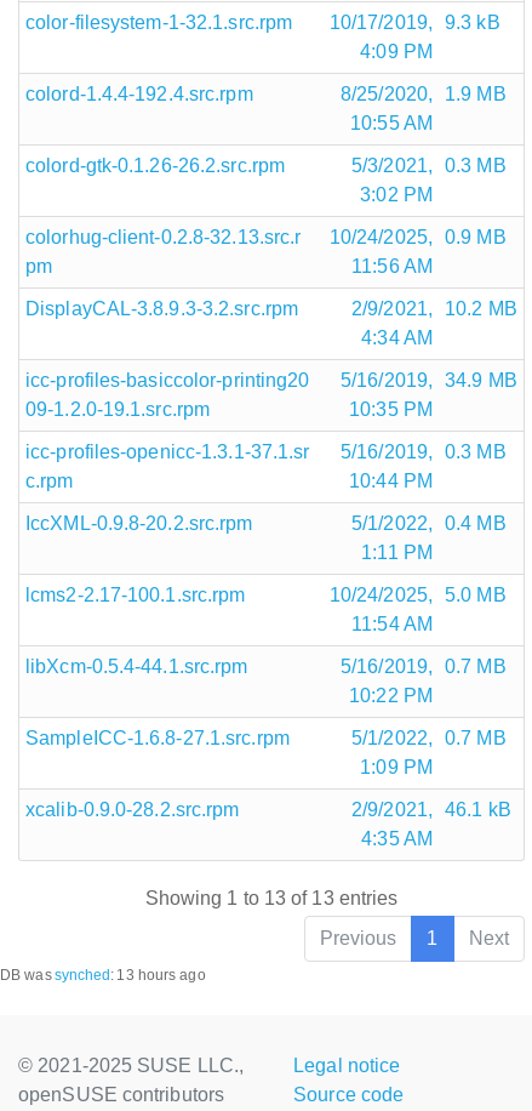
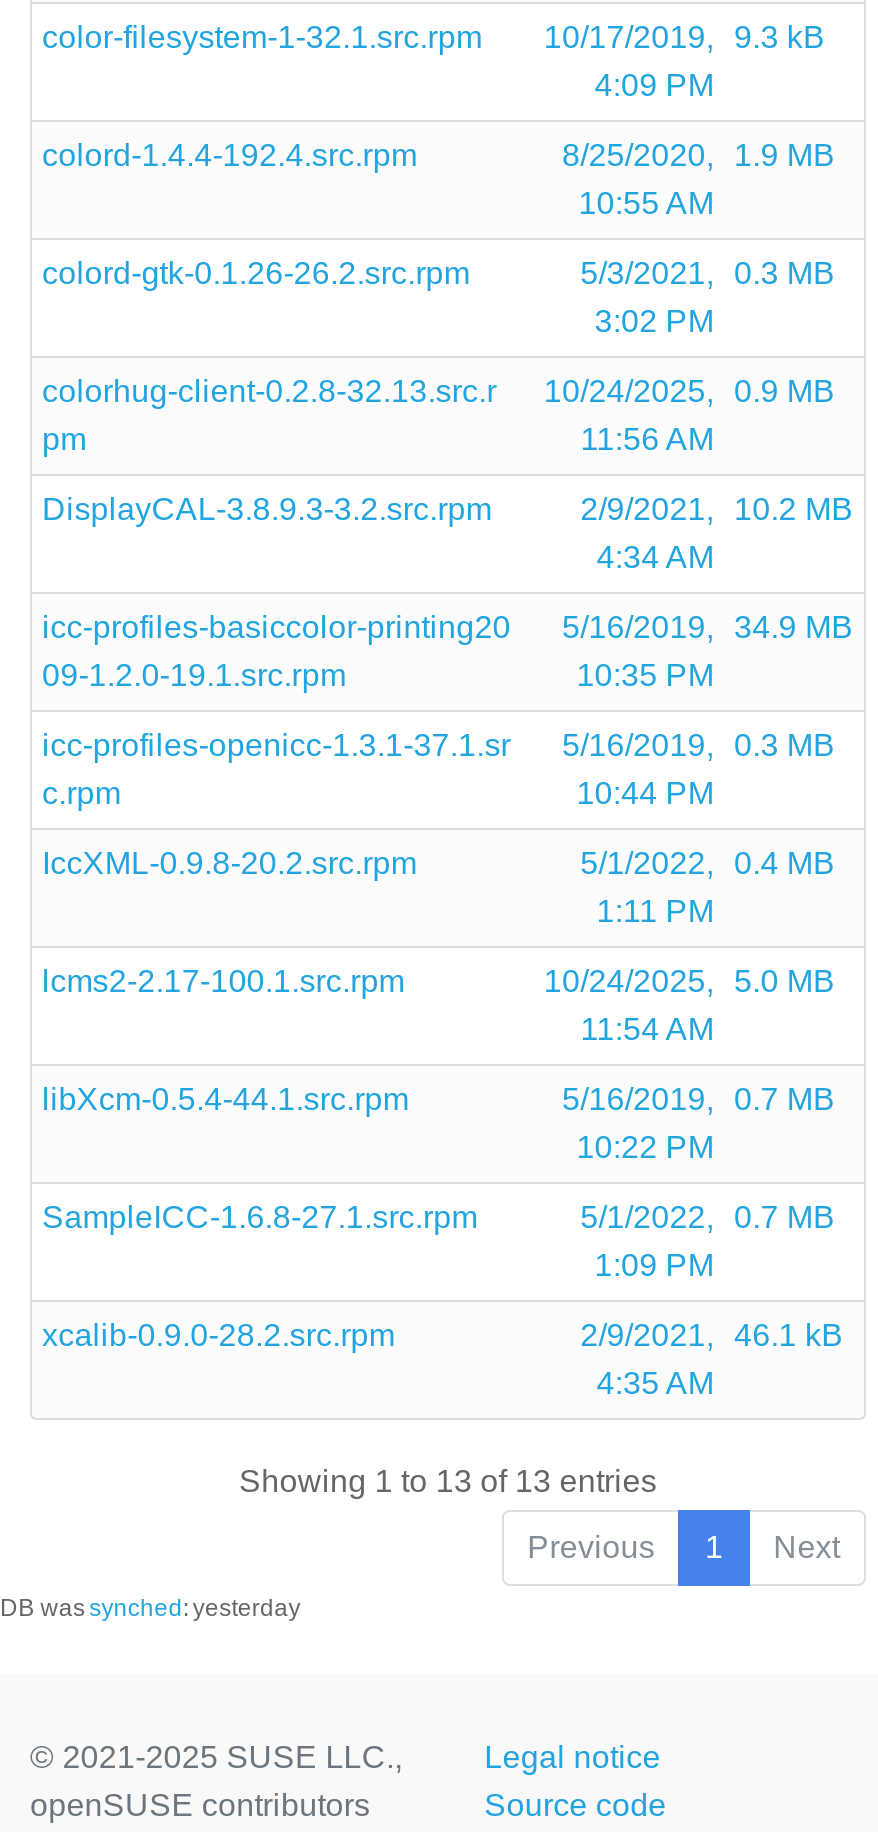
- DB was synched: 13 hours ago
+ DB was synched: yesterday
